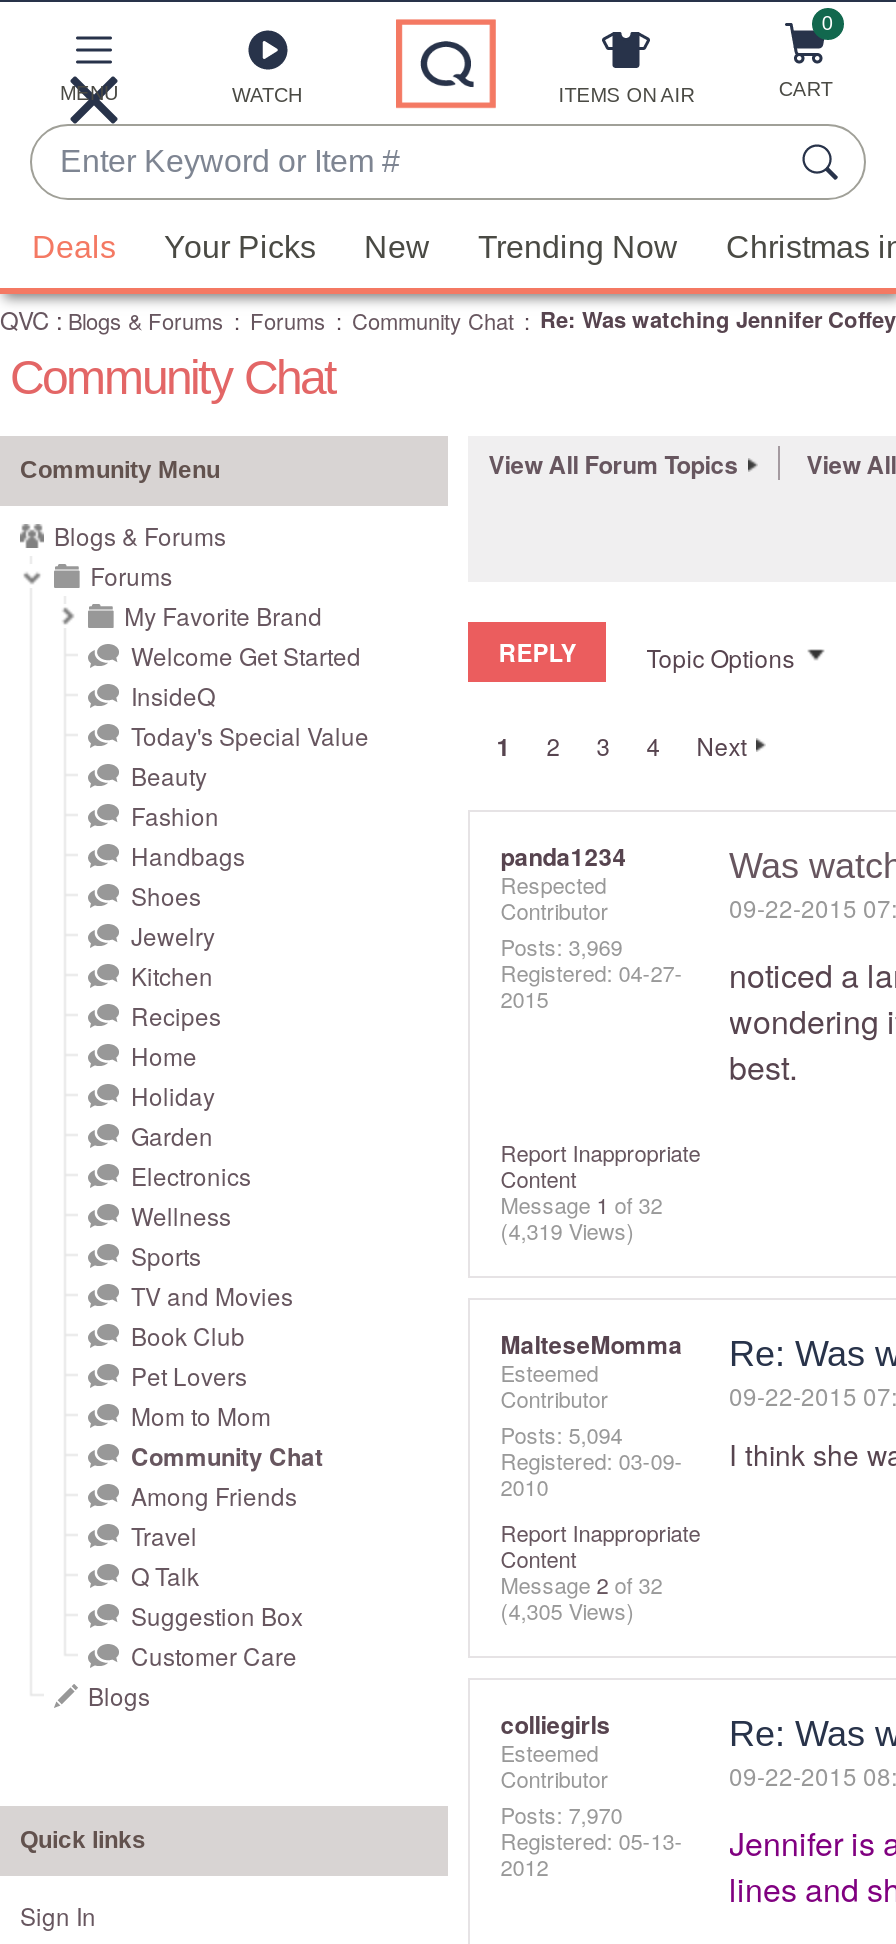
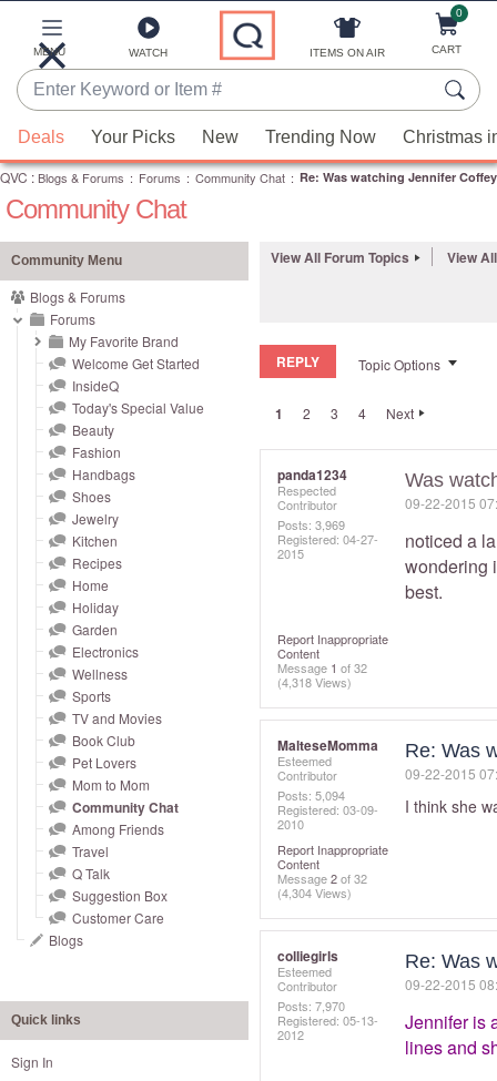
- (4,319 Views)
+ (4,318 Views)

- (4,305 Views)
+ (4,304 Views)
